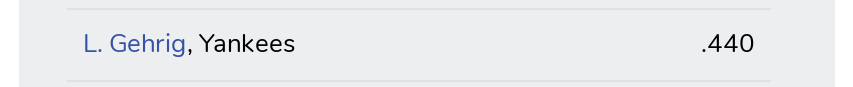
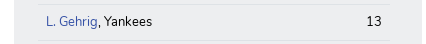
- .440
+ 13
